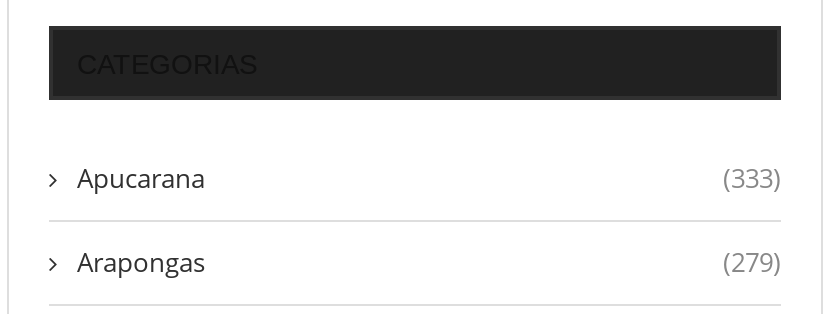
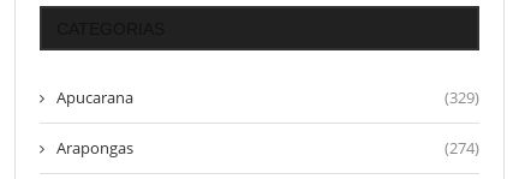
- (333)
+ (329)

- (279)
+ (274)
